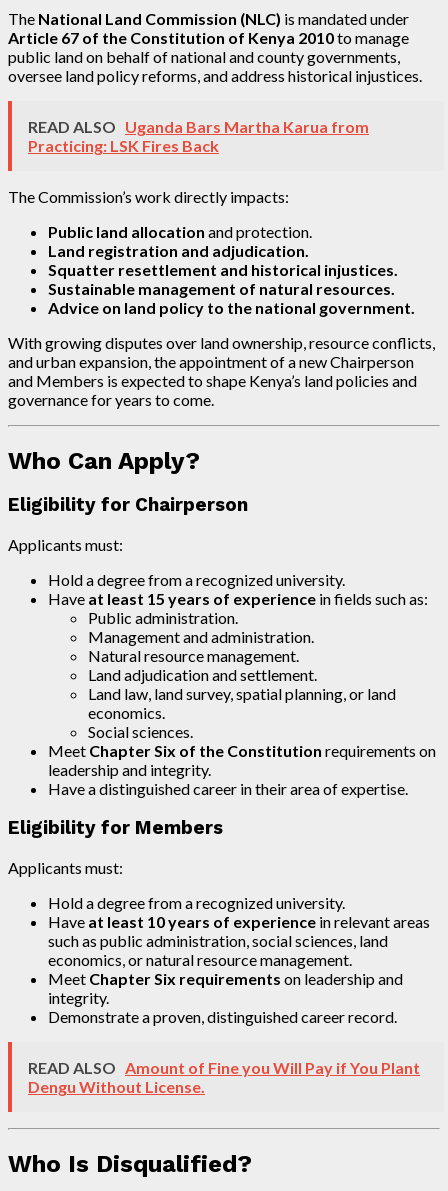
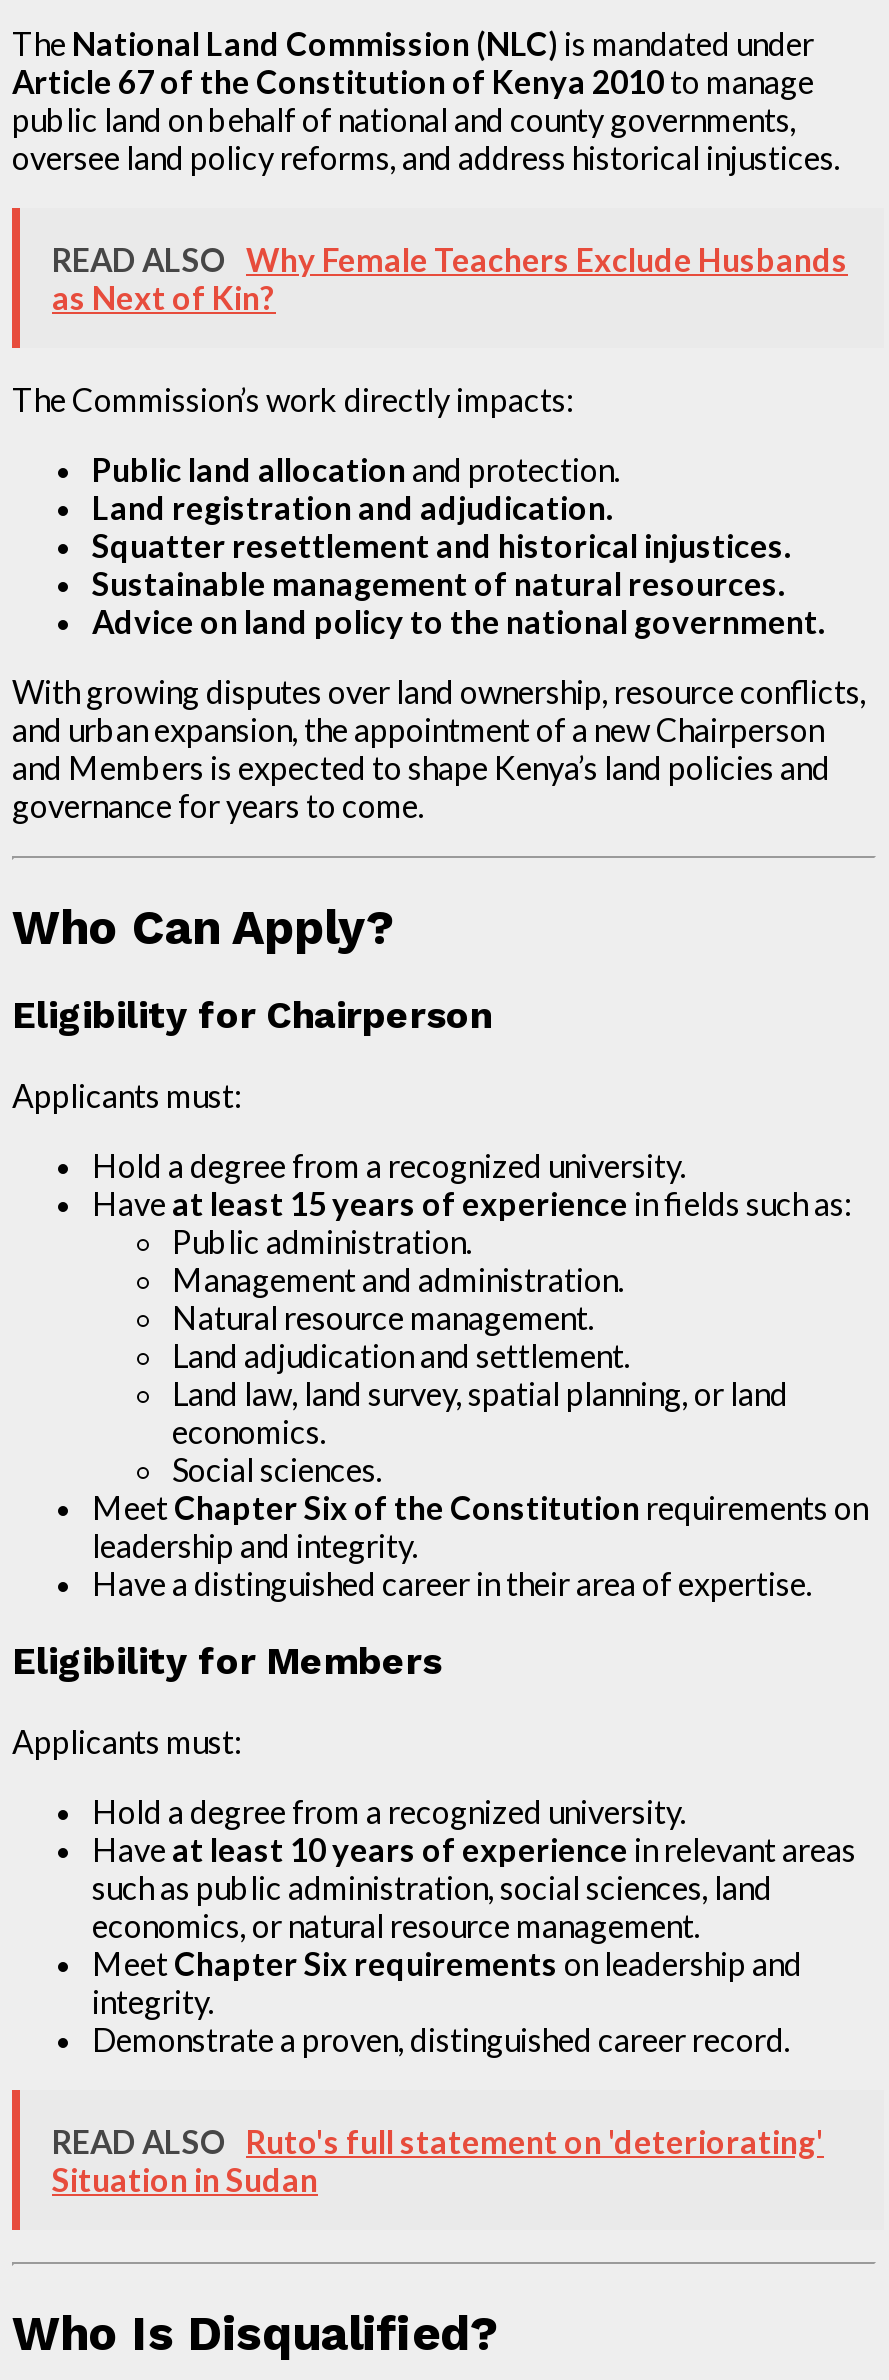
- READ ALSO Uganda Bars Martha Karua from
- Practicing: LSK Fires Back
+ READ ALSO Why Female Teachers Exclude Husbands
+ as Next of Kin?

- READ ALSO Amount of Fine you Will Pay if You Plant
- Dengu Without License.
+ READ ALSO Ruto's full statement on 'deteriorating'
+ Situation in Sudan
